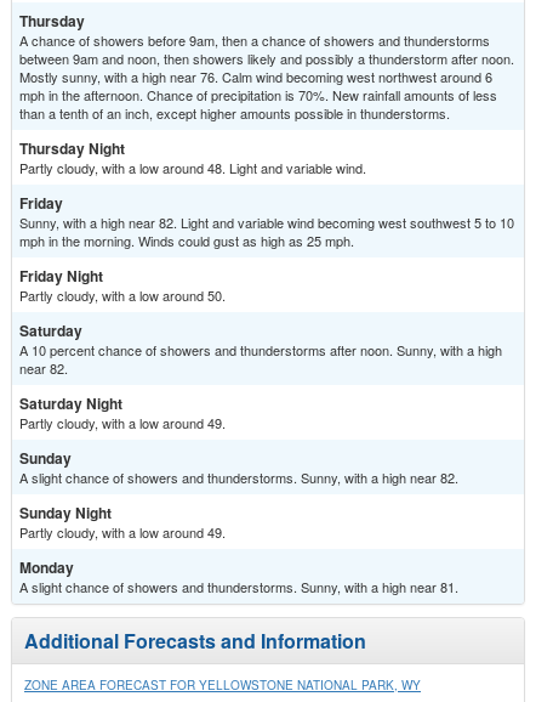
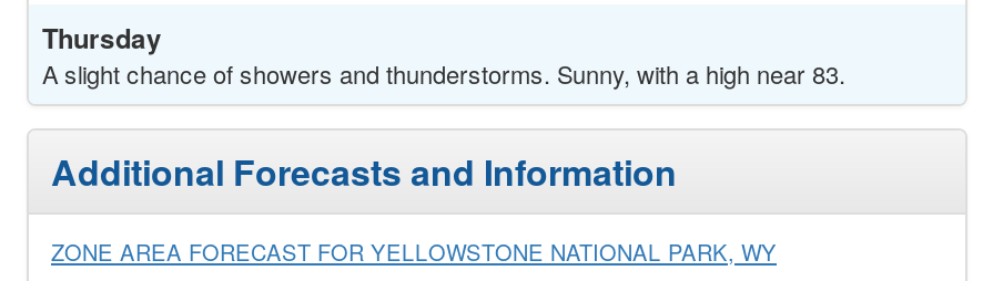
- A chance of showers before 9am, then a chance of showers and thunderstorms
- between 9am and noon, then showers likely and possibly a thunderstorm after noon.
- Mostly sunny, with a high near 76. Calm wind becoming west northwest around 6
- mph in the afternoon. Chance of precipitation is 70%. New rainfall amounts of less
- than a tenth of an inch, except higher amounts possible in thunderstorms.
- Thursday Night
- Partly cloudy, with a low around 48. Light and variable wind.
- Friday
- Sunny, with a high near 82. Light and variable wind becoming west southwest 5 to 10
- mph in the morning. Winds could gust as high as 25 mph.
- Friday Night
- Partly cloudy, with a low around 50.
- Saturday
- A 10 percent chance of showers and thunderstorms after noon. Sunny, with a high
- near 82.
- Saturday Night
- Partly cloudy, with a low around 49.
- Sunday
- A slight chance of showers and thunderstorms. Sunny, with a high near 82.
- Sunday Night
- Partly cloudy, with a low around 49.
- Monday
- A slight chance of showers and thunderstorms. Sunny, with a high near 81.
+ A slight chance of showers and thunderstorms. Sunny, with a high near 83.
